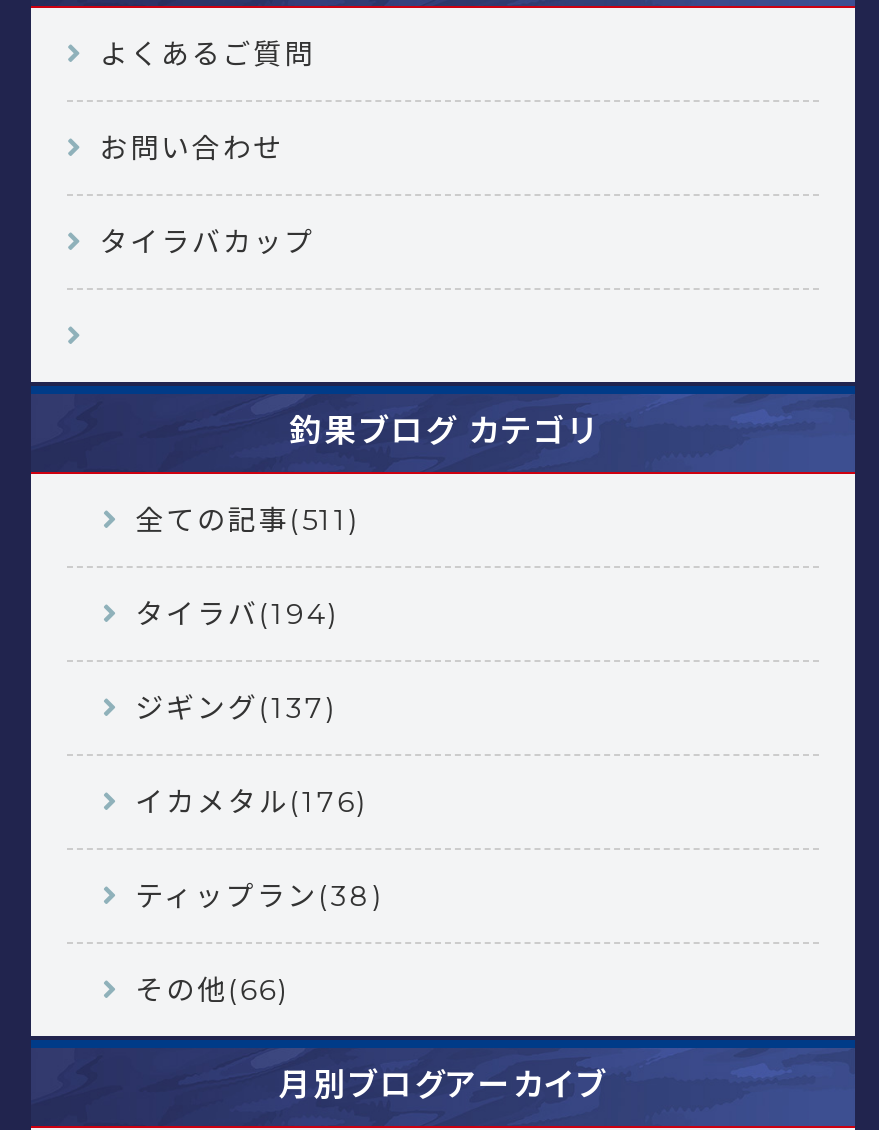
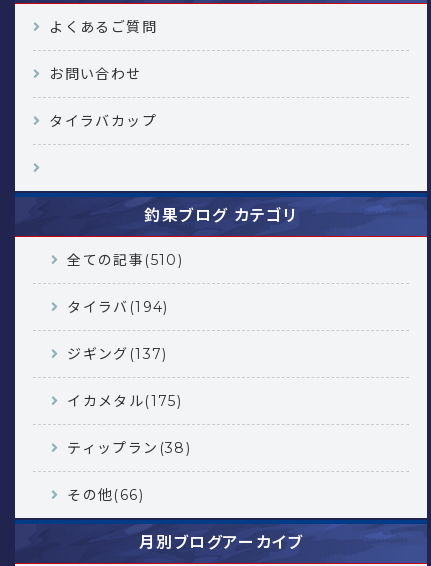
- 全ての記事(511)
+ 全ての記事(510)

- イカメタル(176)
+ イカメタル(175)
